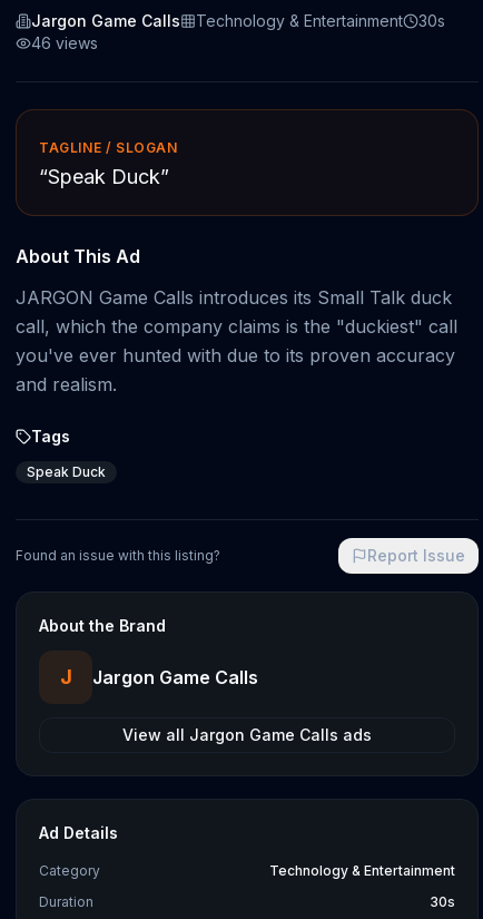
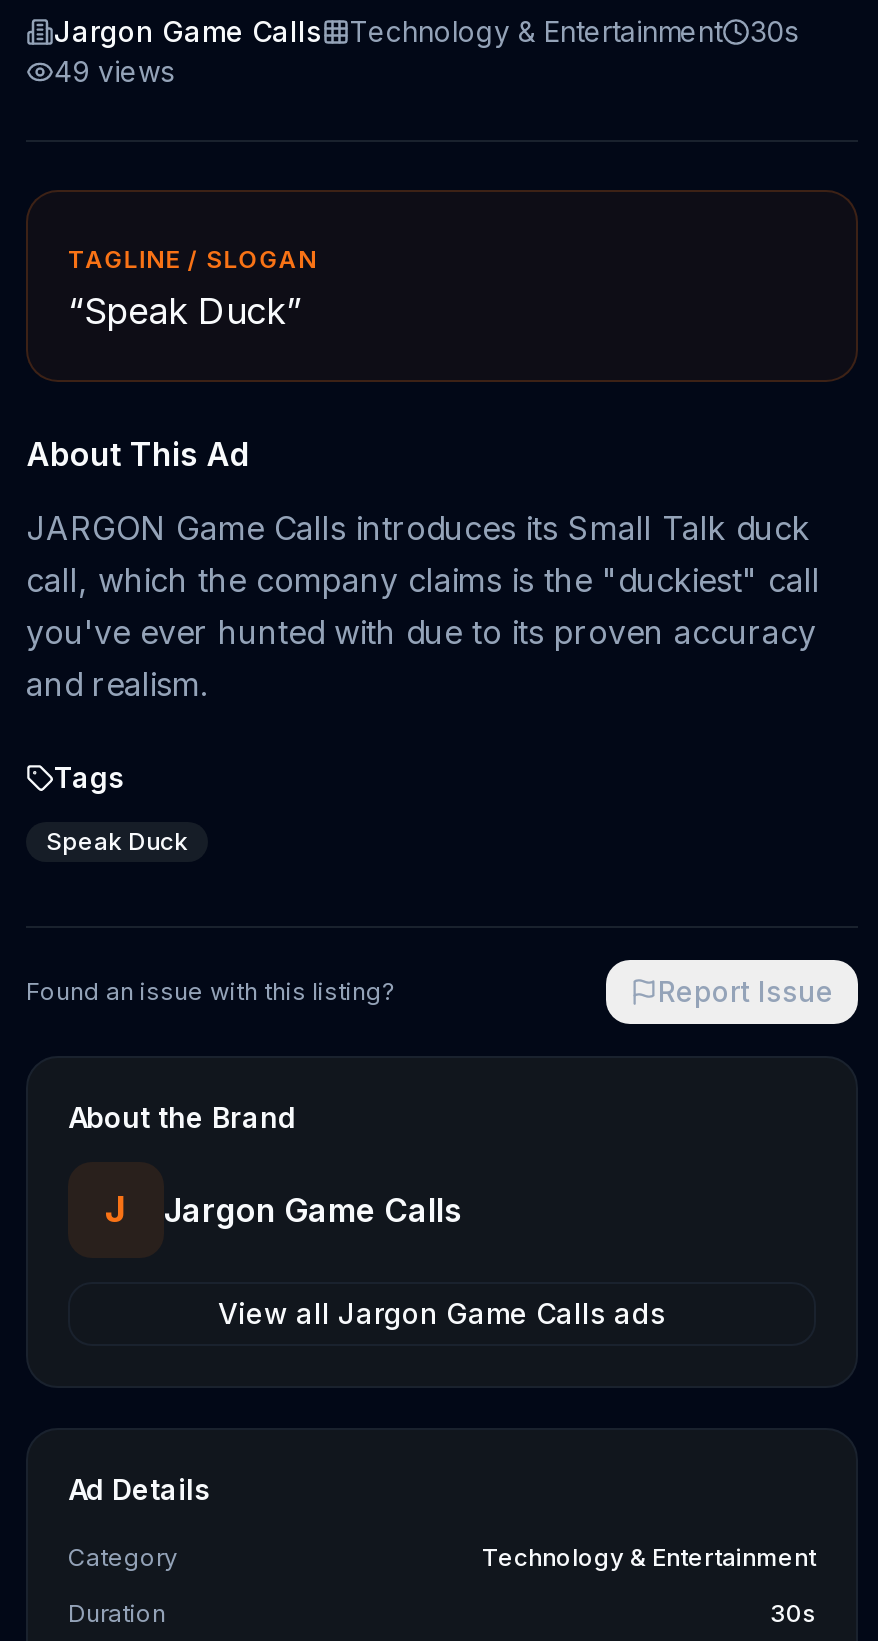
- 46 views
+ 49 views
